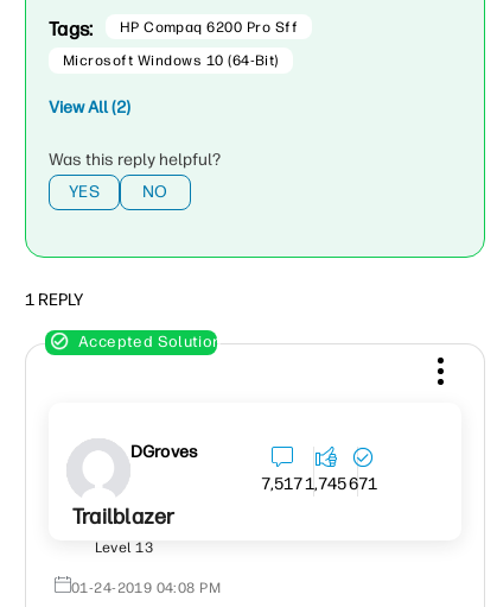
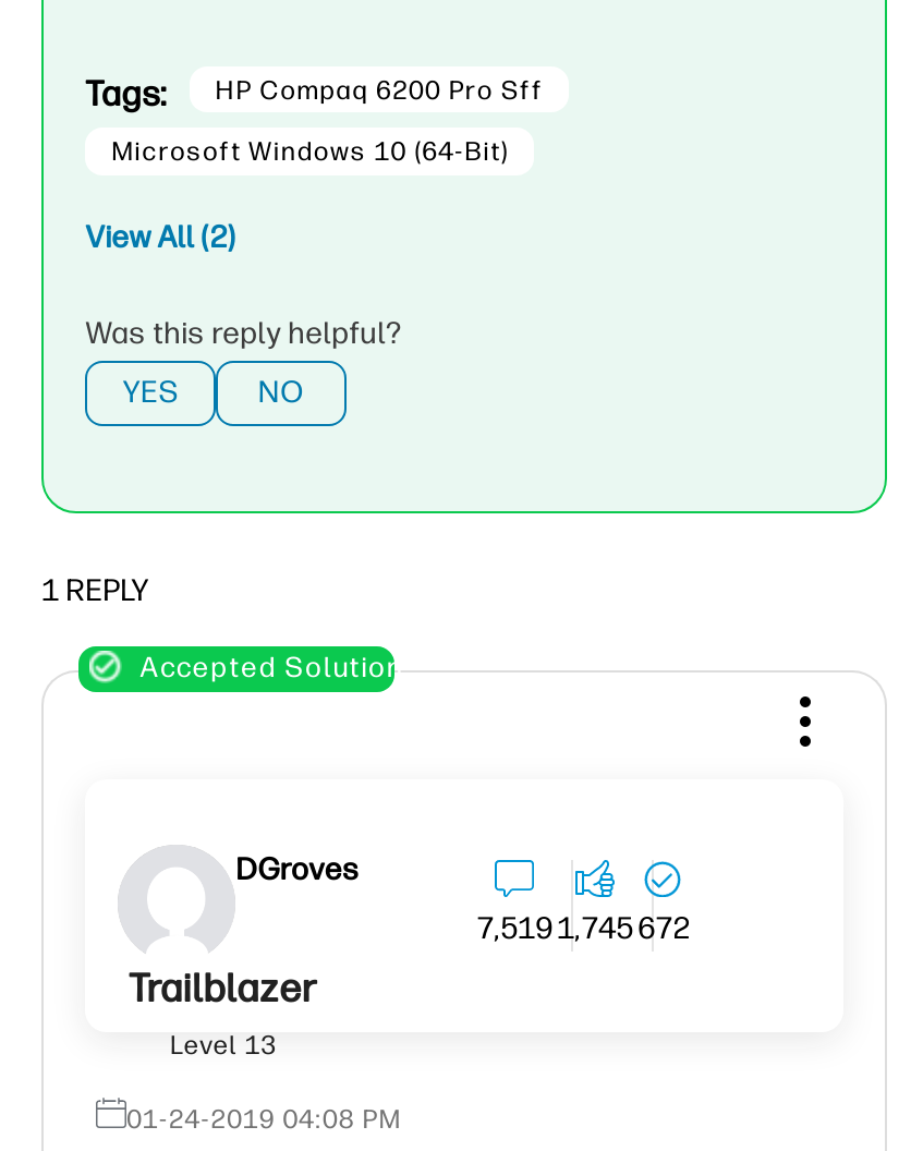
- 7,517 1,745 671
+ 7,519 1,745 672
